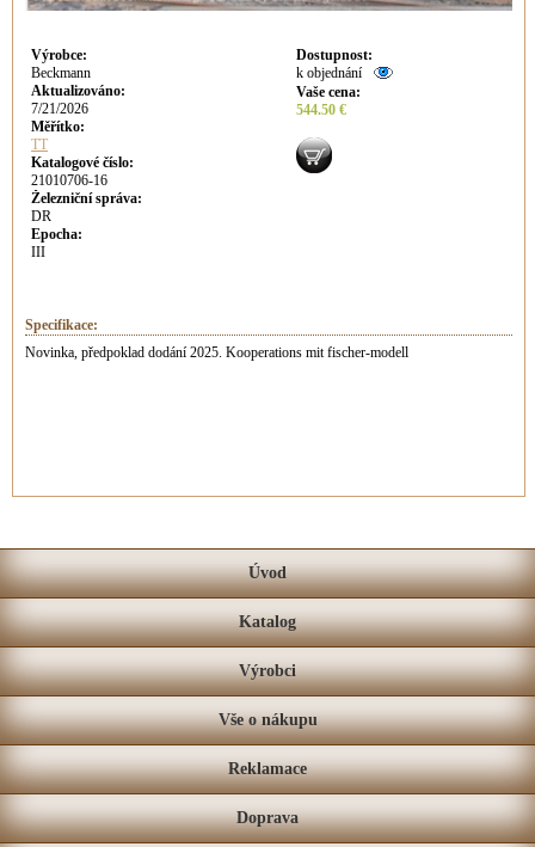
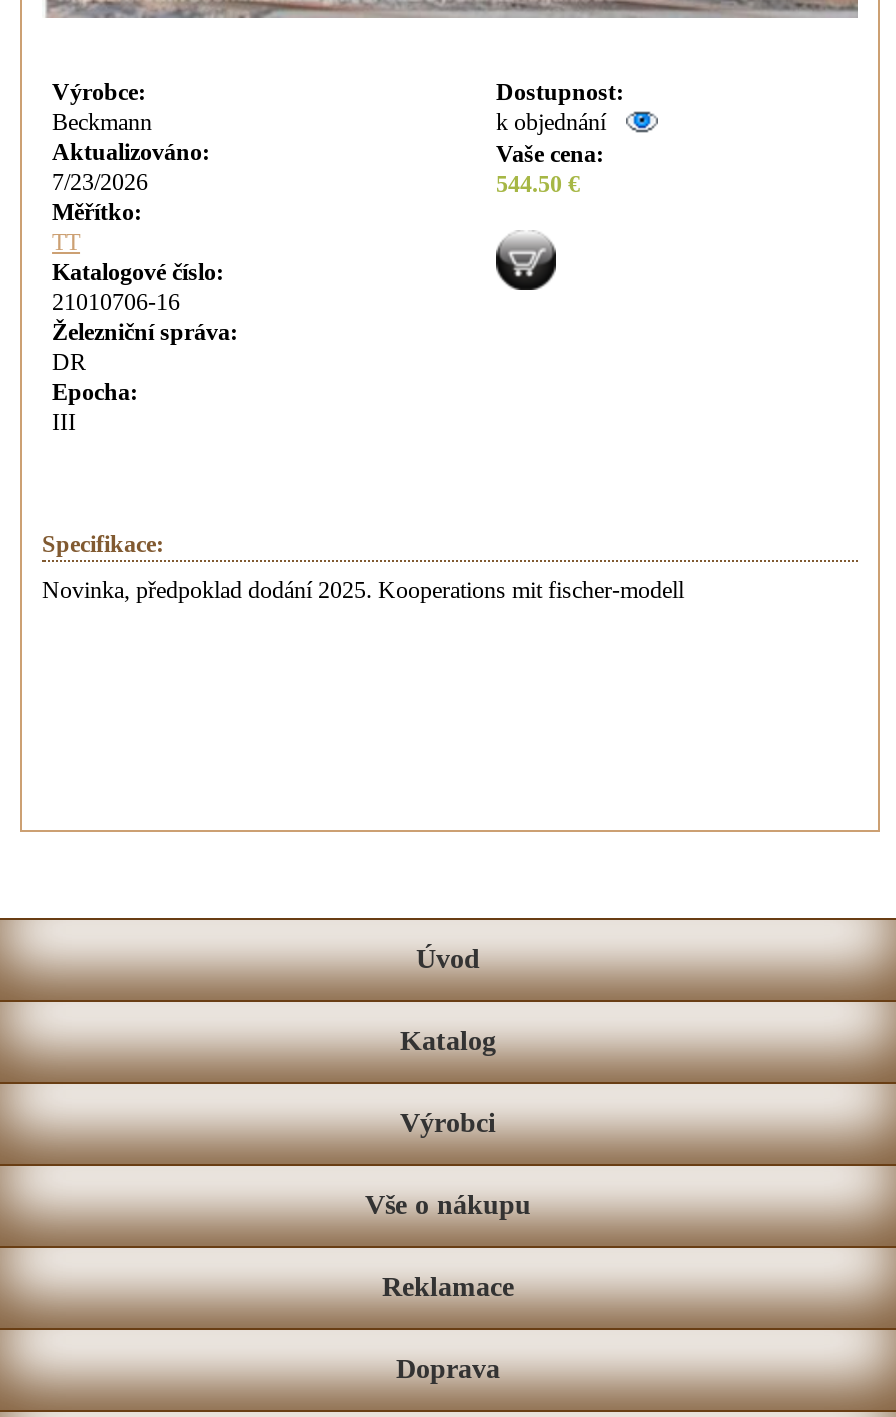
- 7/21/2026
+ 7/23/2026
